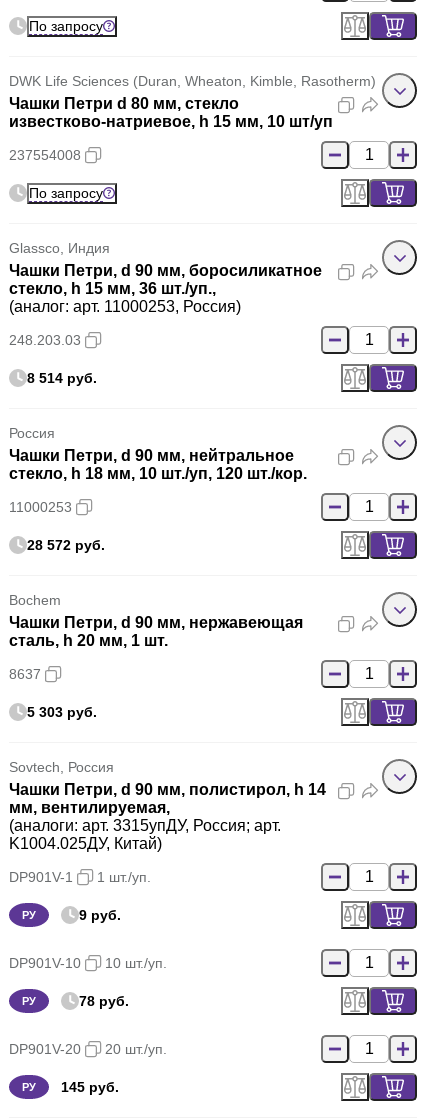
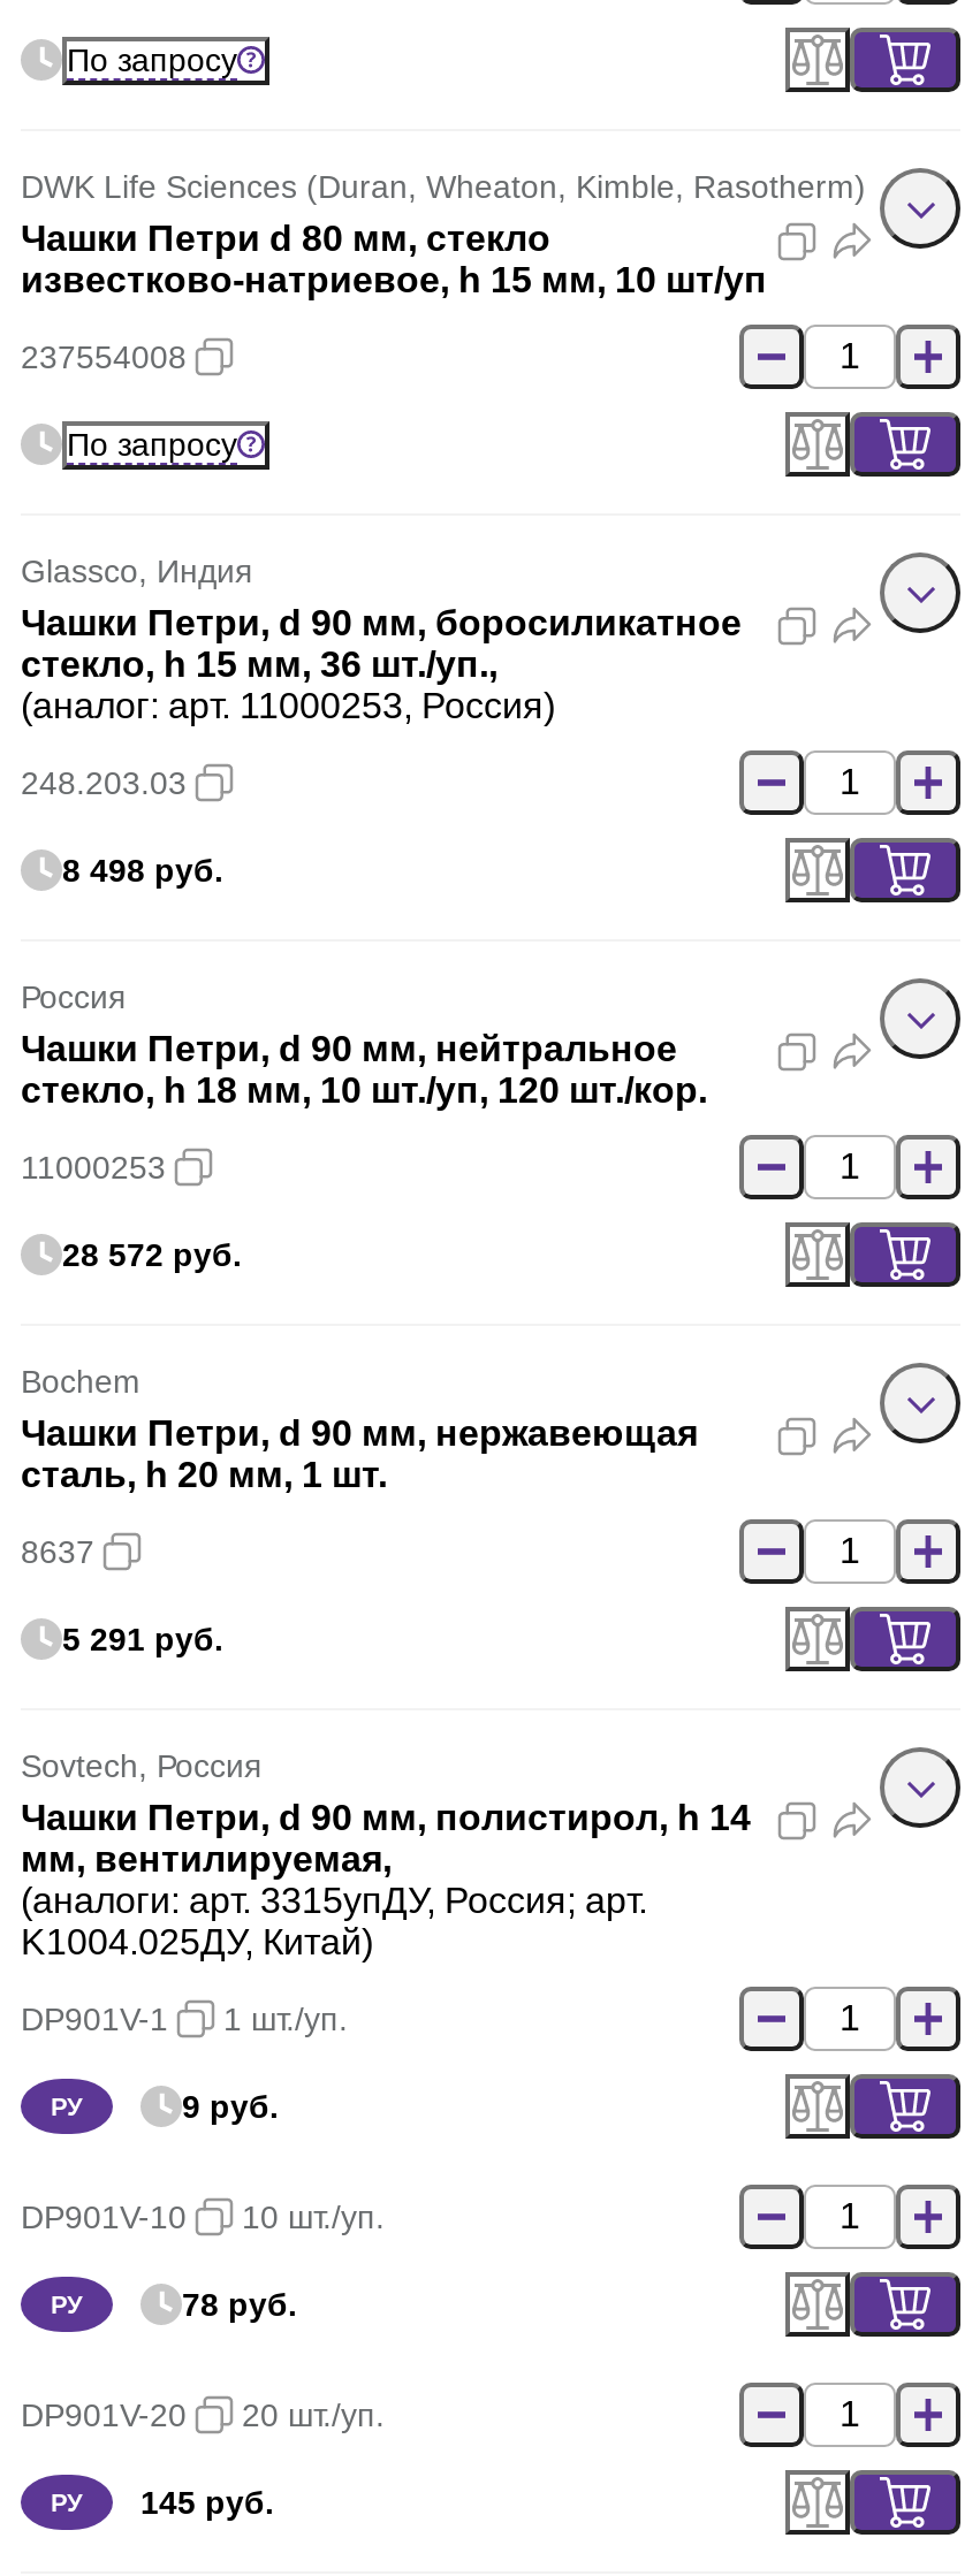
- 8 514 руб.
+ 8 498 руб.

- 5 303 руб.
+ 5 291 руб.
